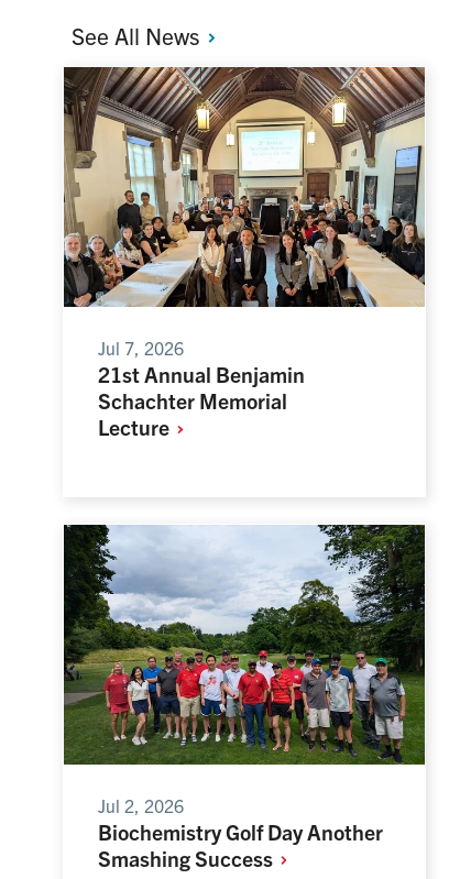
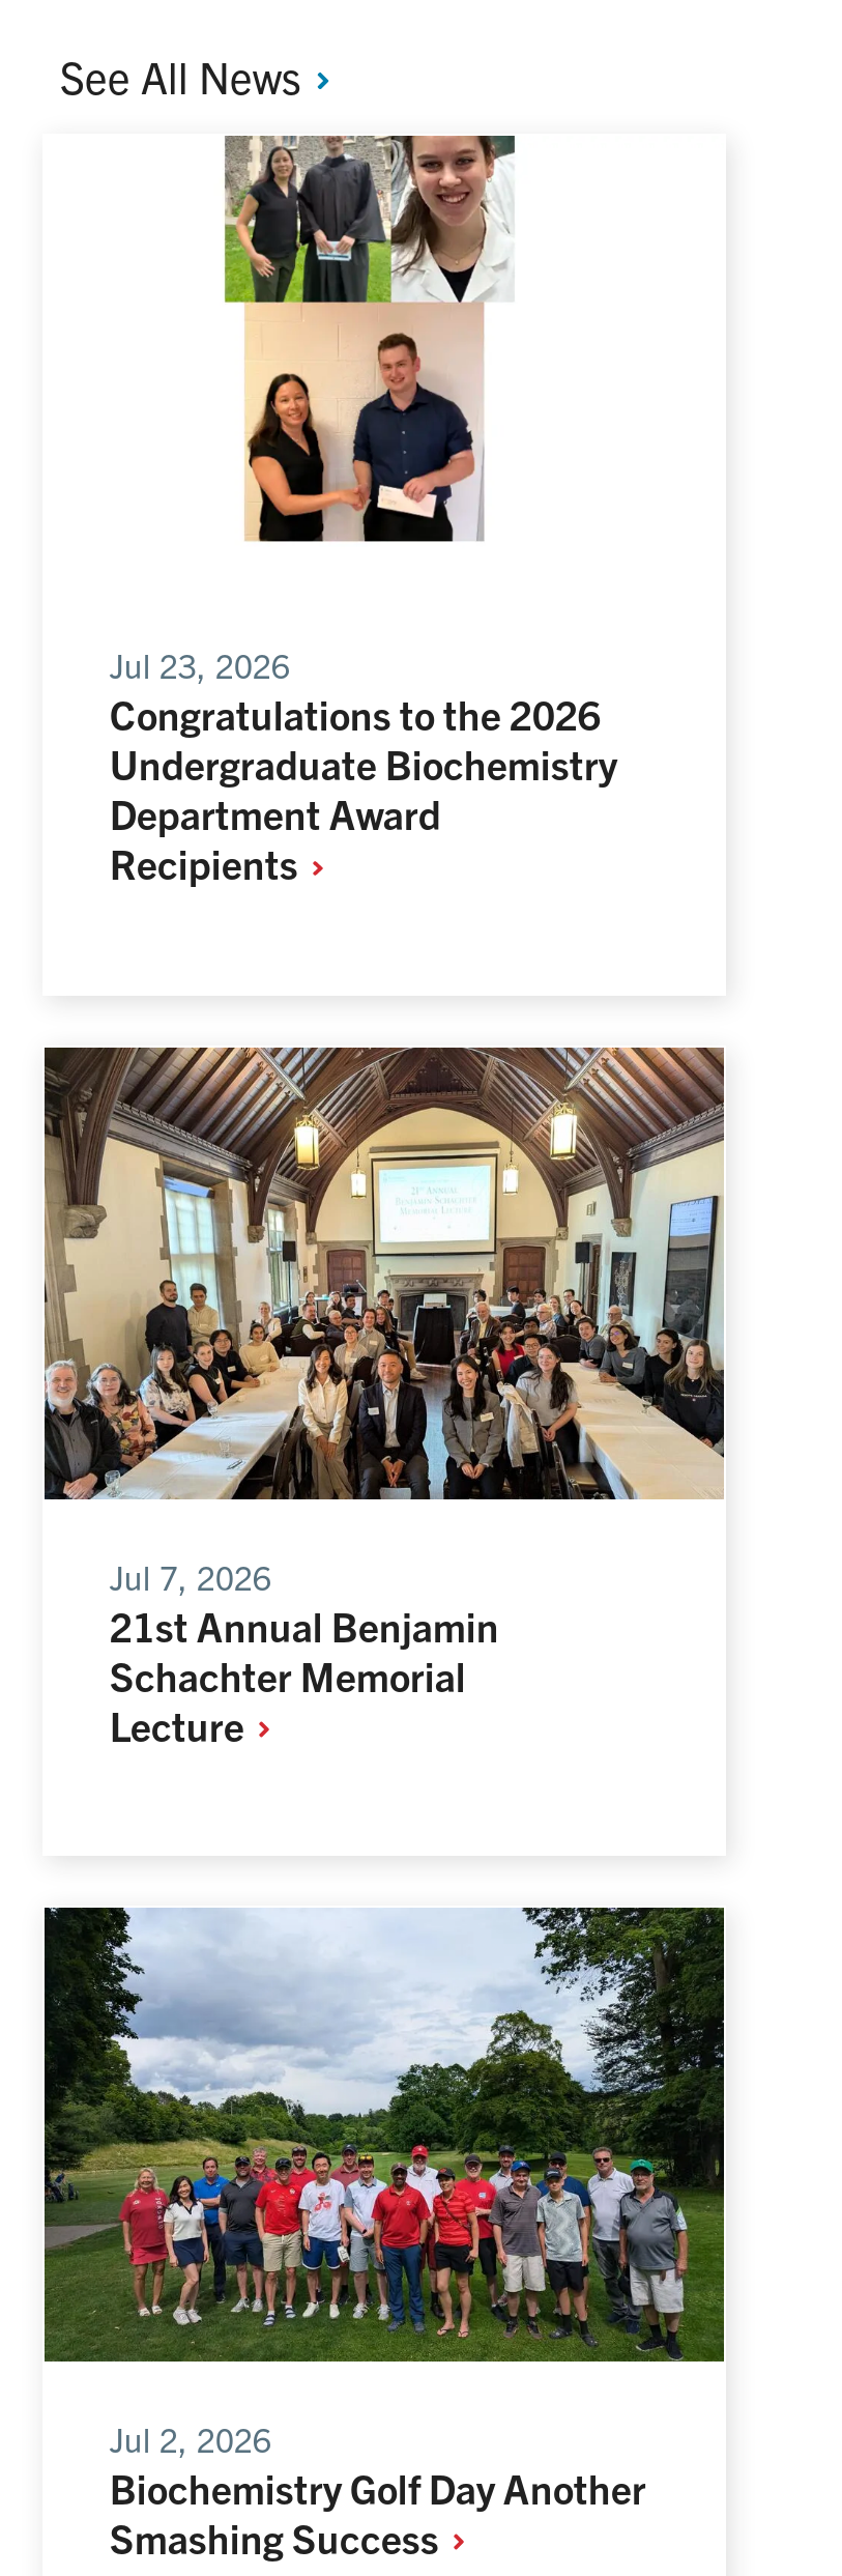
+ Jul 23, 2026
+ Congratulations to the 2026
+ Undergraduate Biochemistry
+ Department Award
+ Recipients

+ [image]
